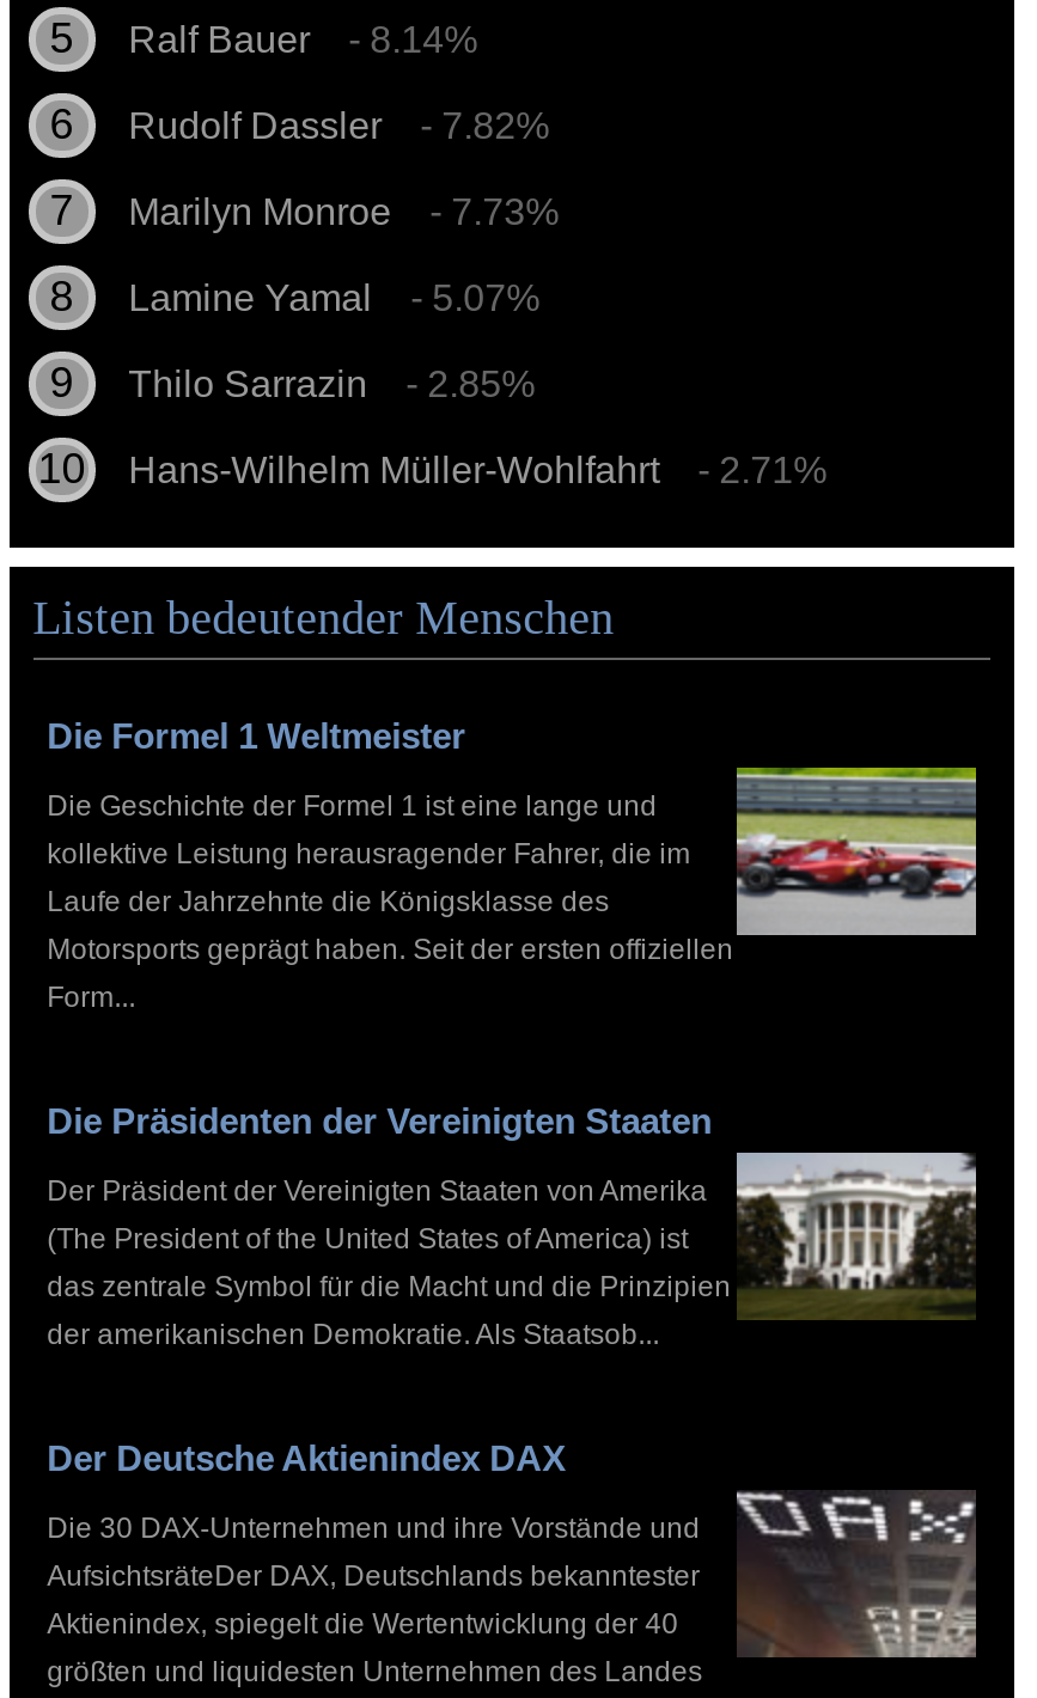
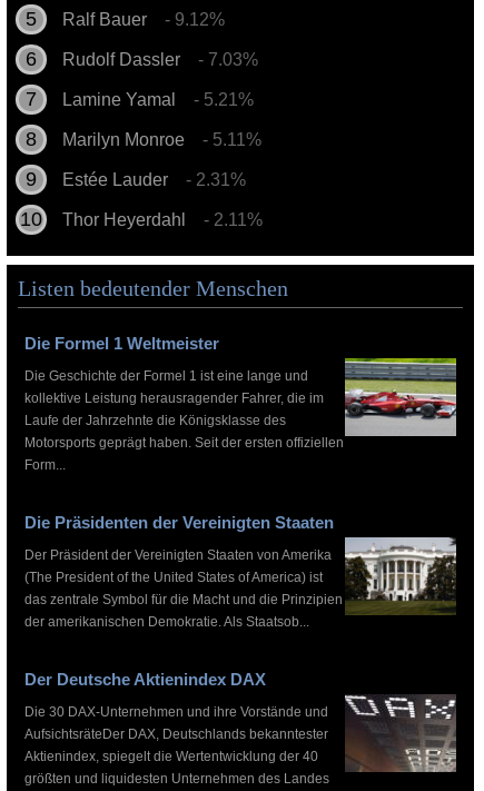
- Ralf Bauer - 8.14%
+ Ralf Bauer - 9.12%

- - 7.82%
- - 7.73%
+ - 7.03%

moved down: Marilyn Monroe

- - 5.07%
- Thilo Sarrazin
- - 2.85%
- Hans-Wilhelm Müller-Wohlfahrt
- - 2.71%
+ - 5.21%
+ - 5.11%
+ Estée Lauder
+ - 2.31%
+ Thor Heyerdahl
+ - 2.11%

moved up: Lamine Yamal
